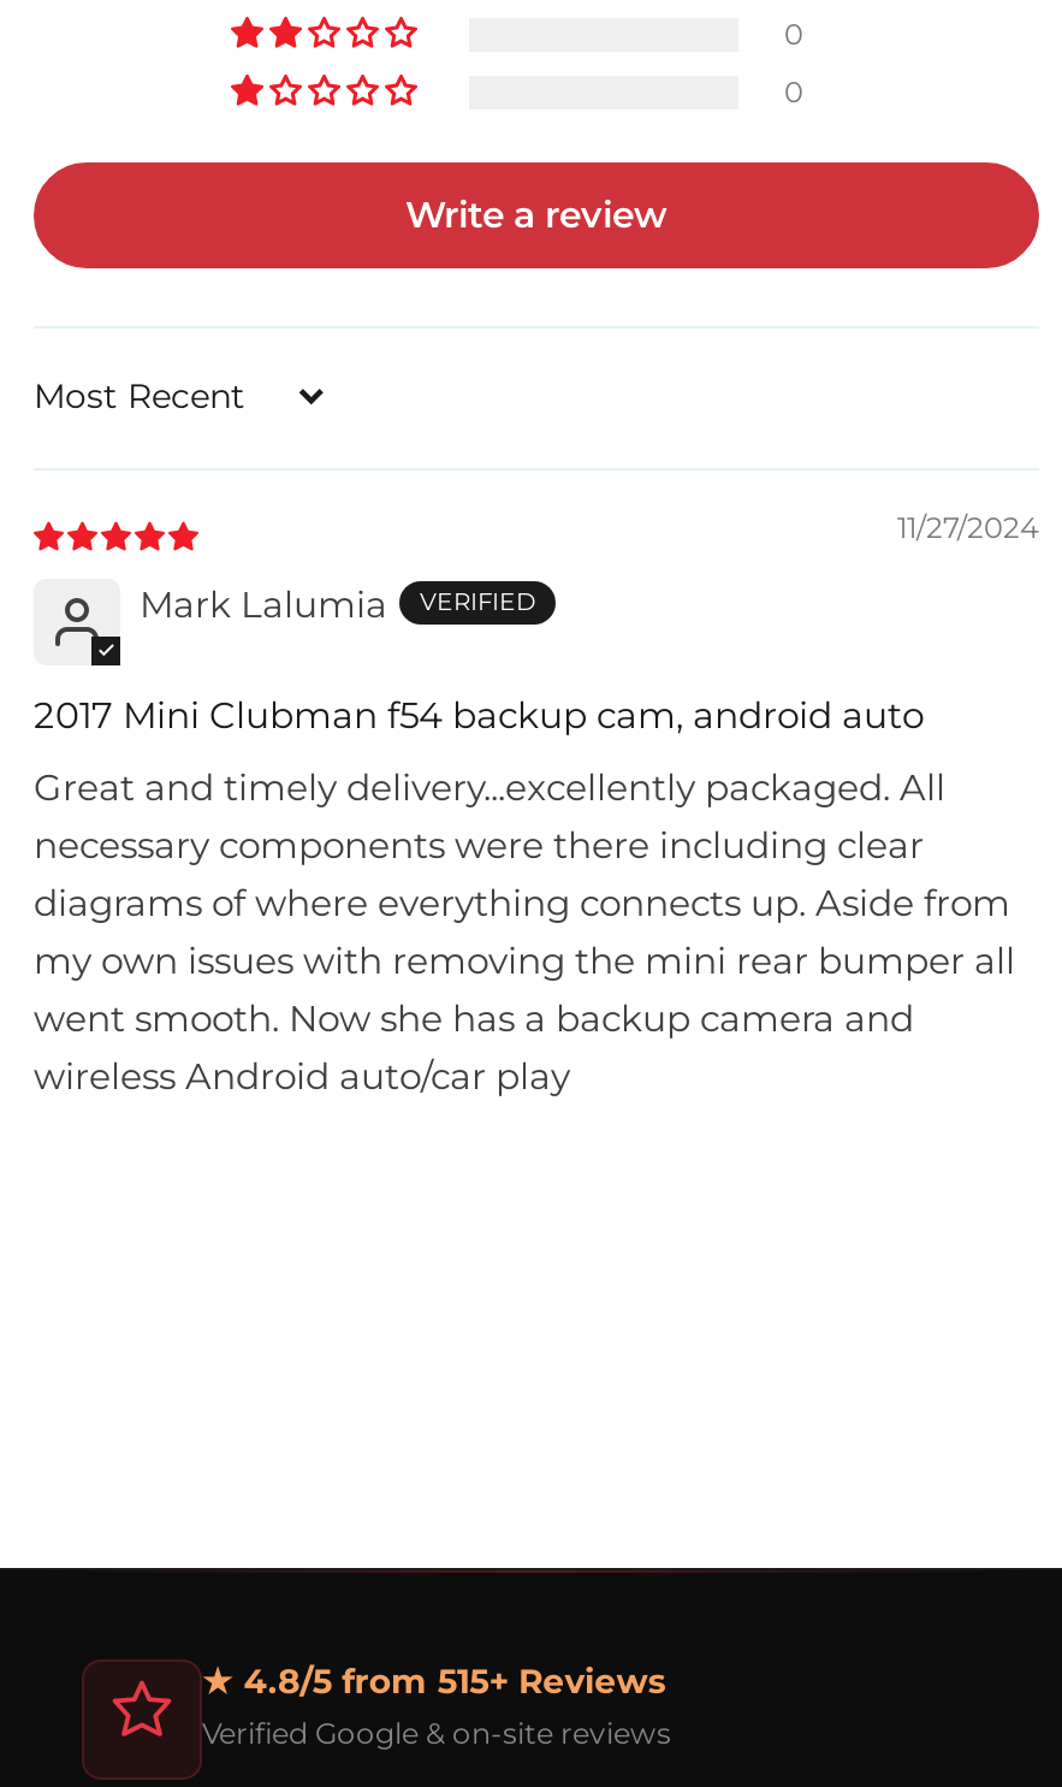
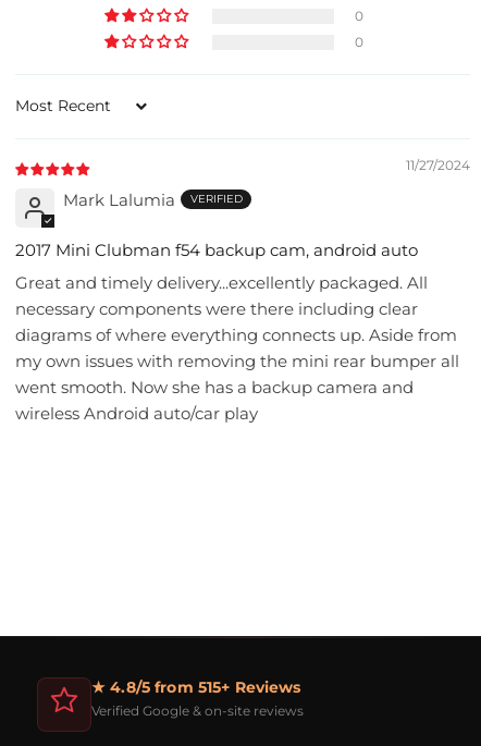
- Write a review
